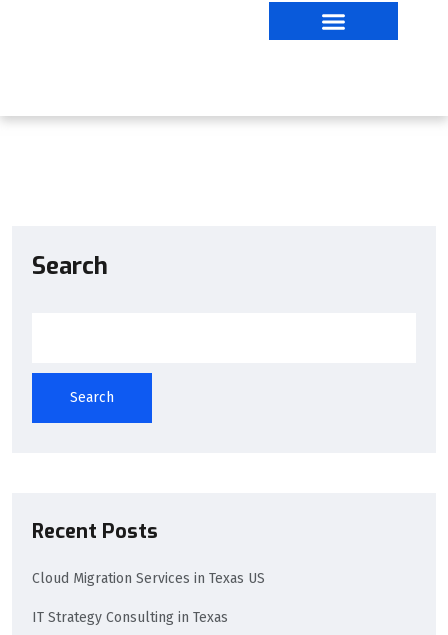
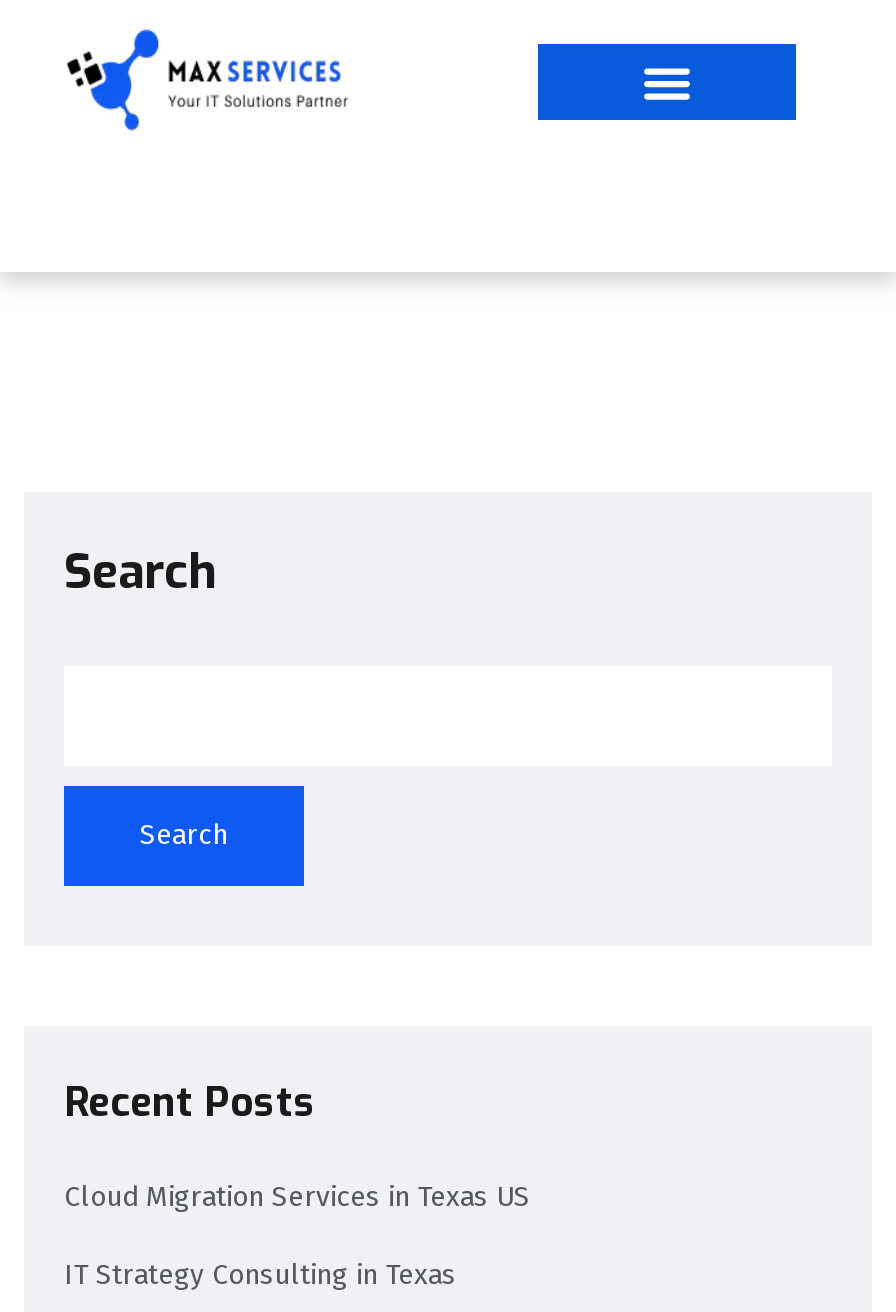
+ [image]
